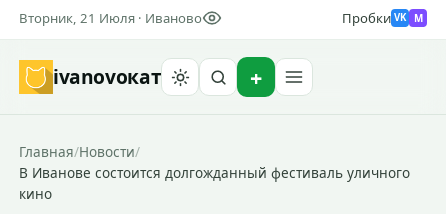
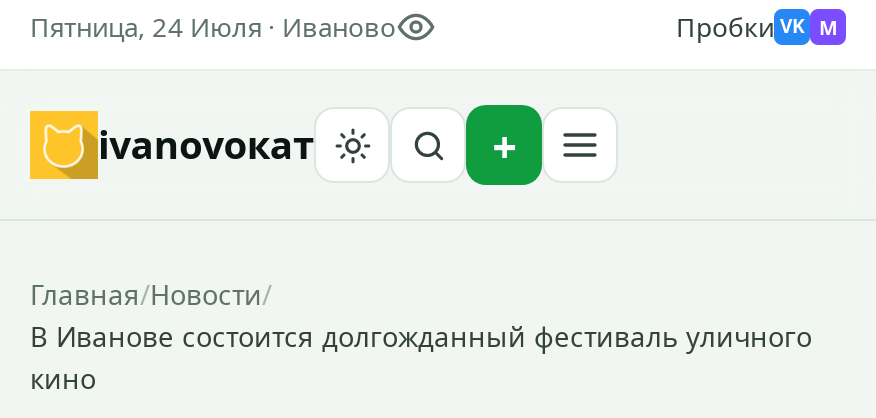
- Вторник, 21 Июля · Иваново
+ Пятница, 24 Июля · Иваново
